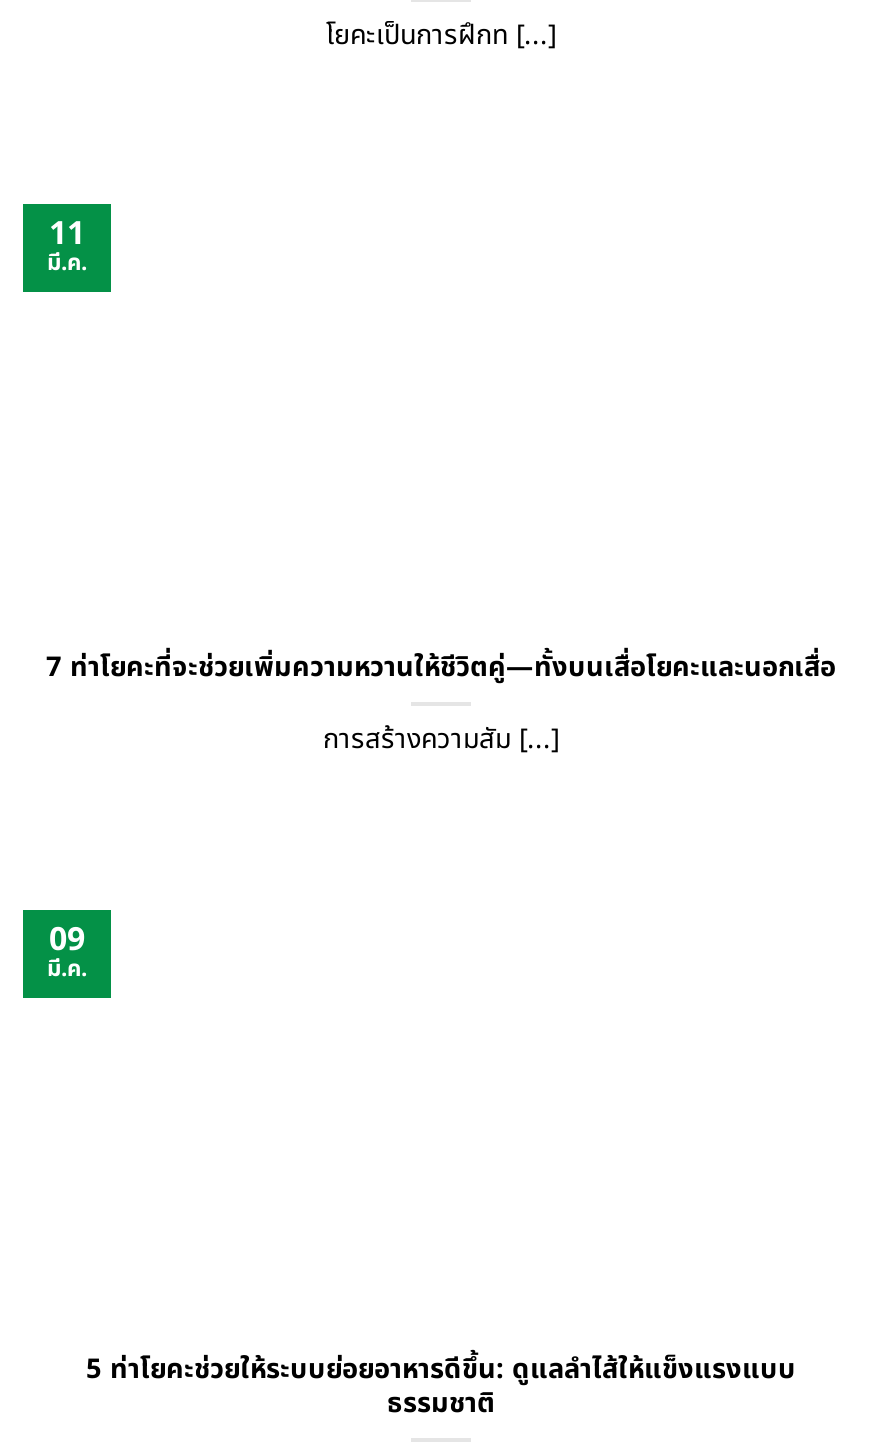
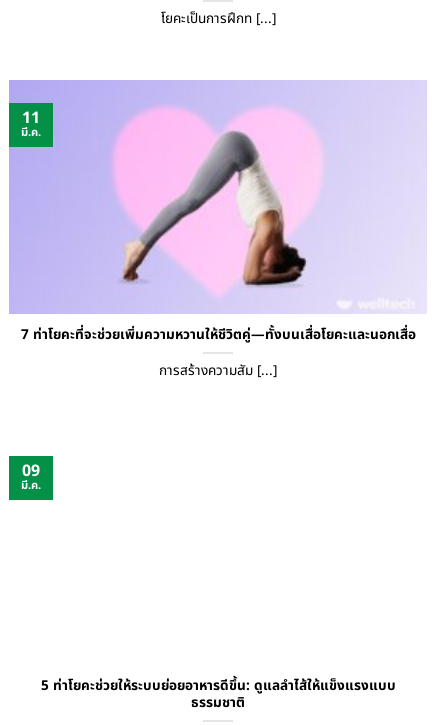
+ [image]
